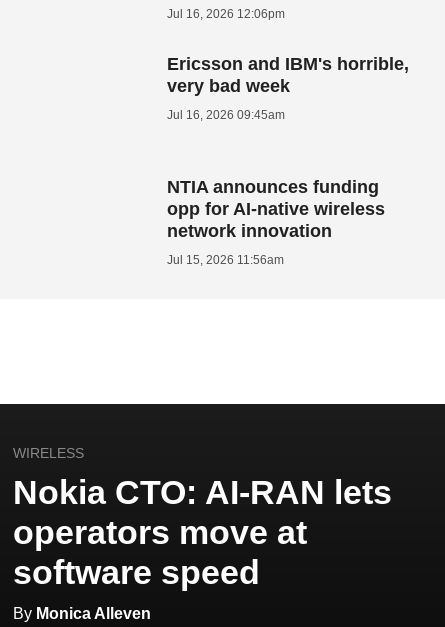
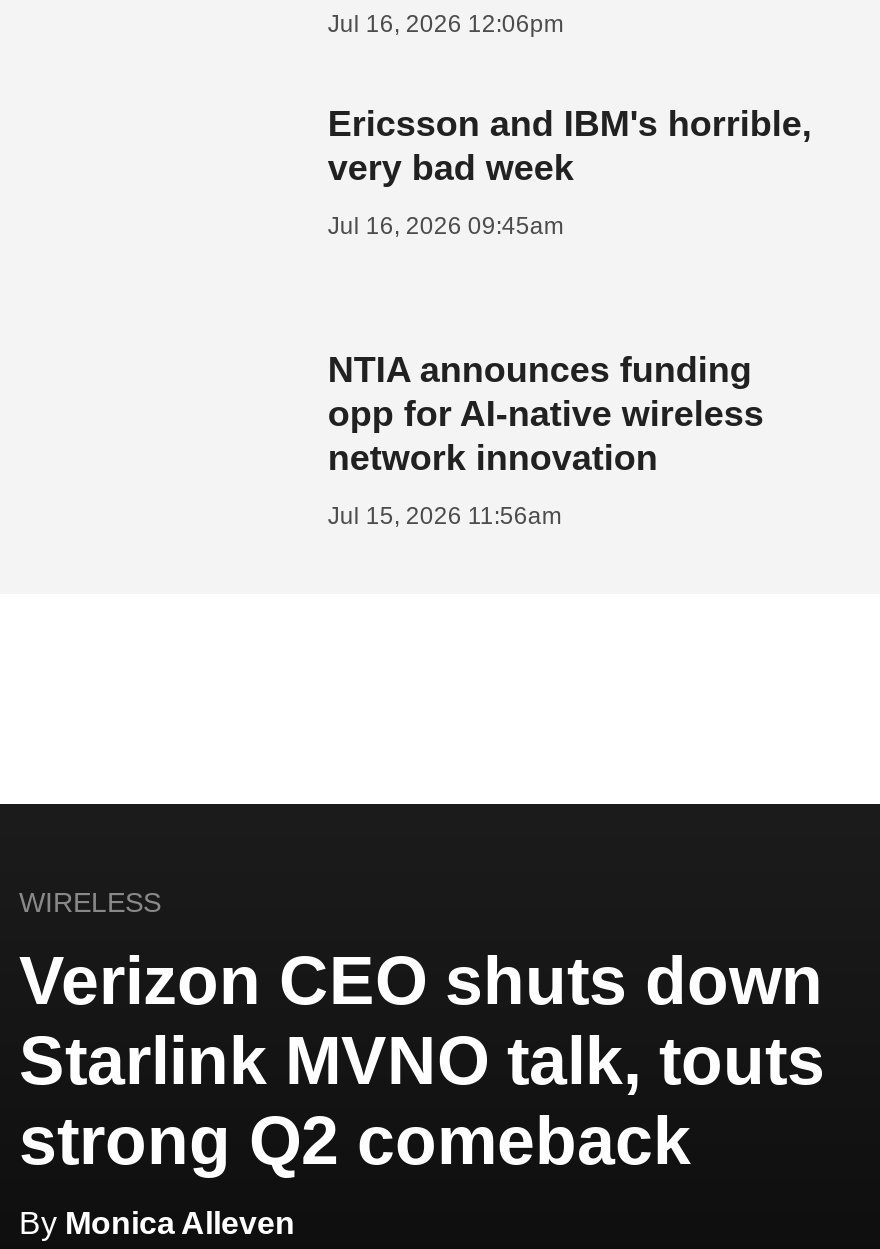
- Nokia CTO: AI-RAN lets
- operators move at
- software speed
+ Verizon CEO shuts down
+ Starlink MVNO talk, touts
+ strong Q2 comeback
